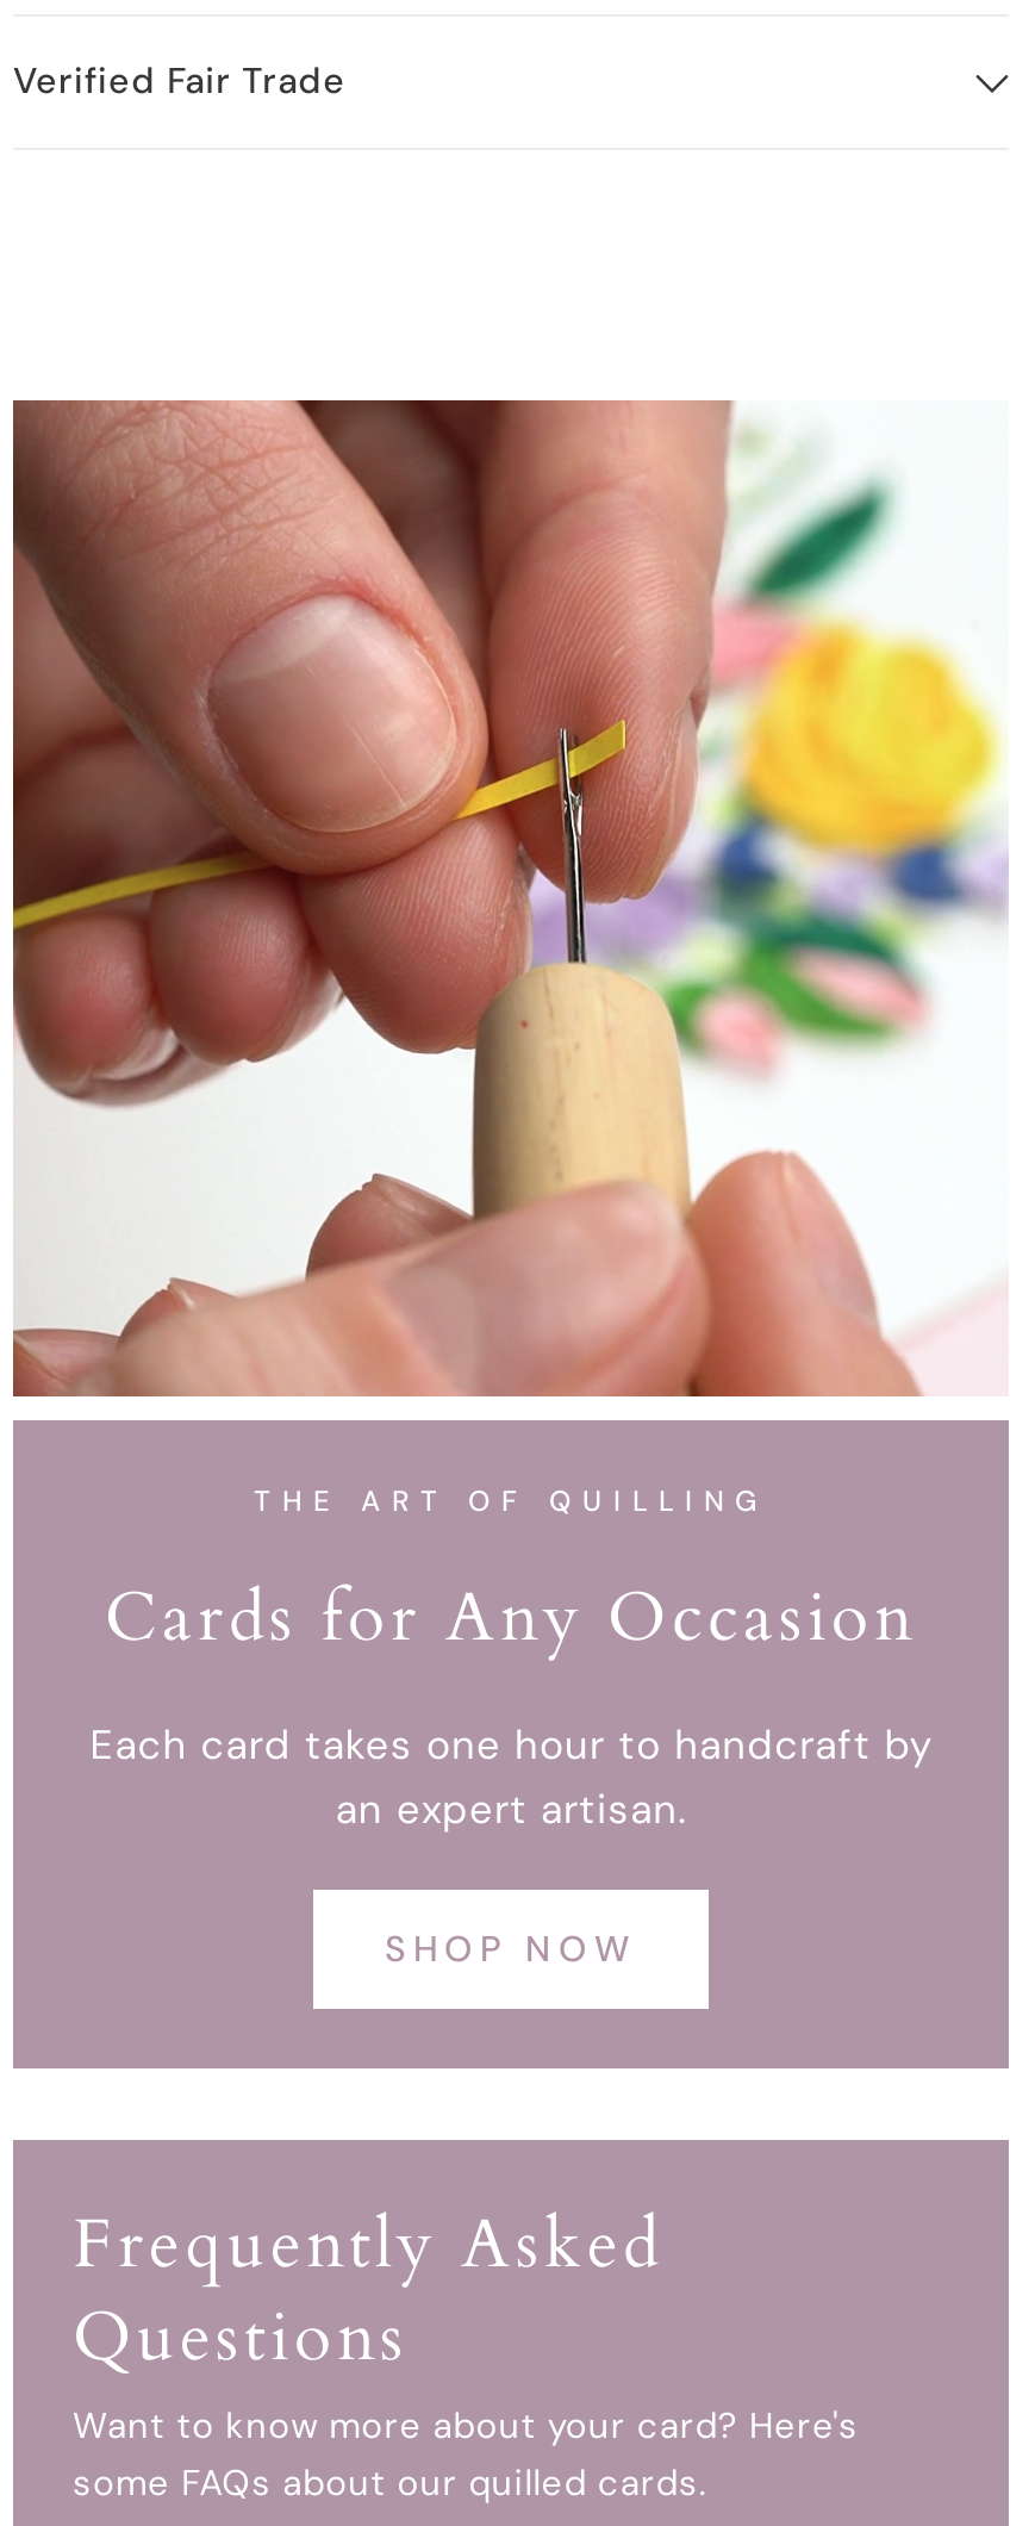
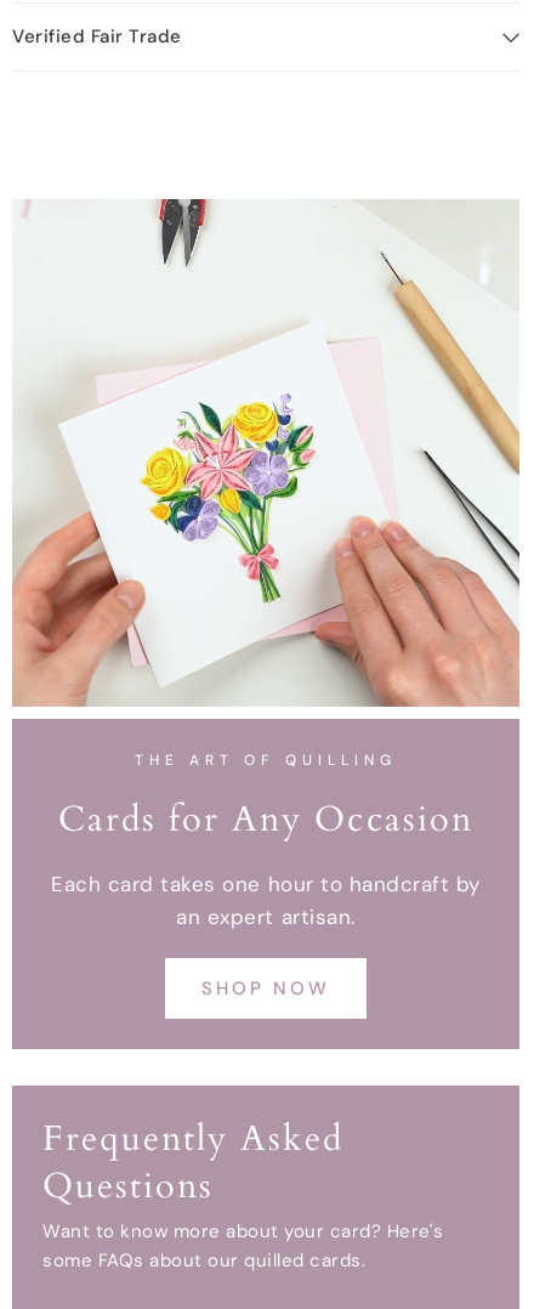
- [image]
+ [image]
